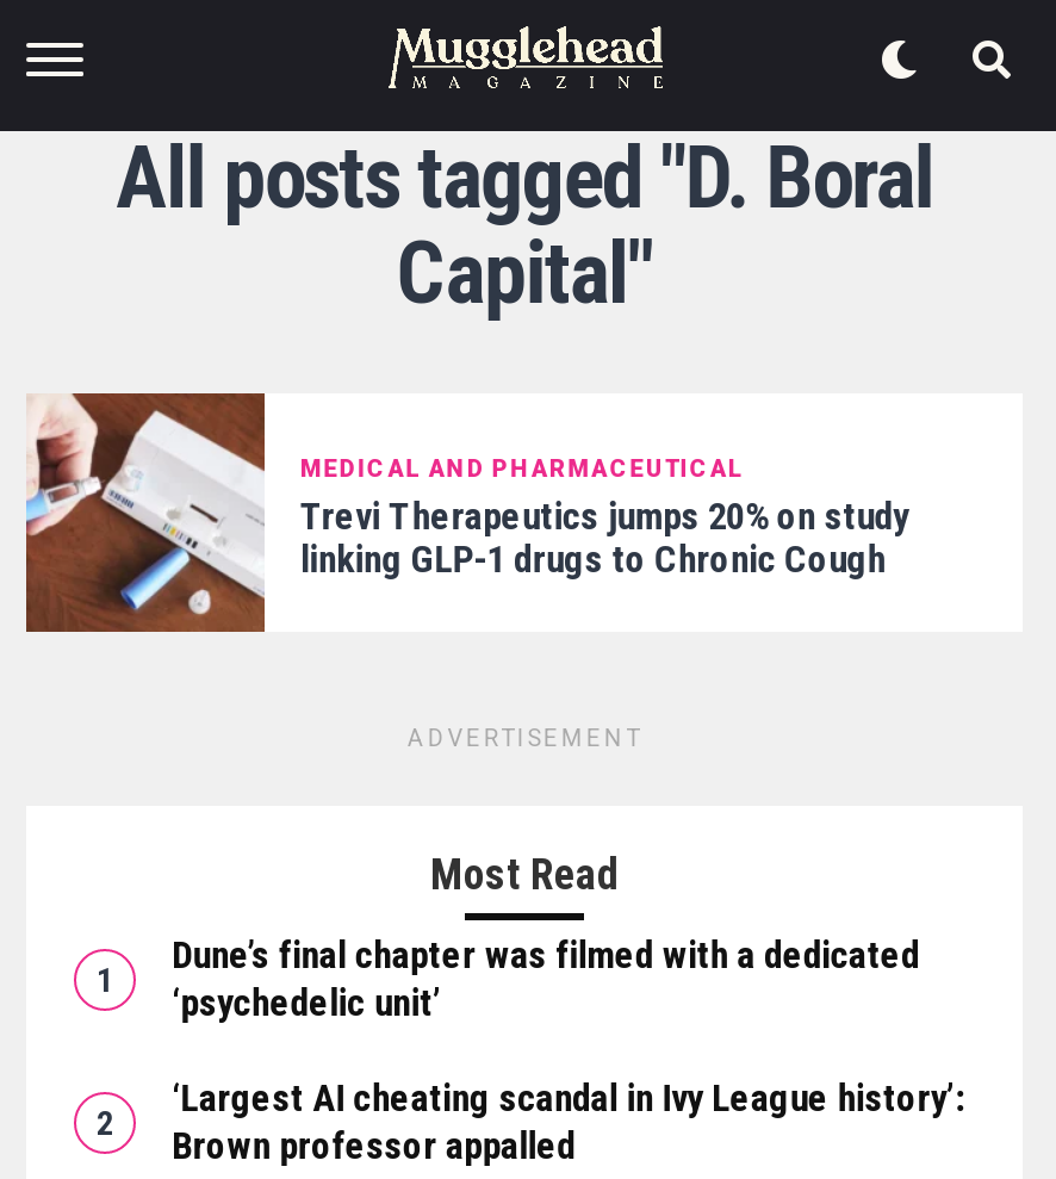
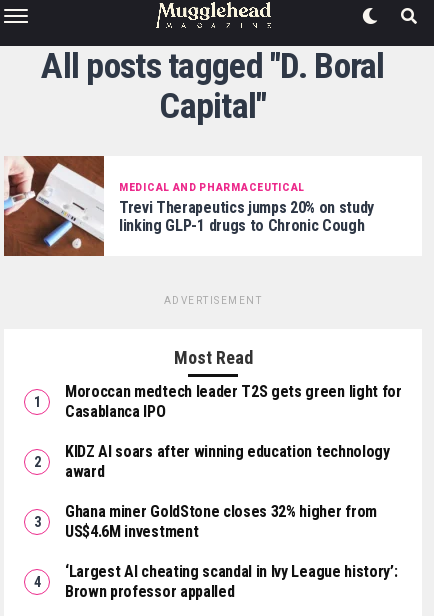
- Dune’s final chapter was filmed with a dedicated
- ‘psychedelic unit’
+ Moroccan medtech leader T2S gets green light for
+ Casablanca IPO
+ KIDZ AI soars after winning education technology
+ award
+ Ghana miner GoldStone closes 32% higher from
+ US$4.6M investment
